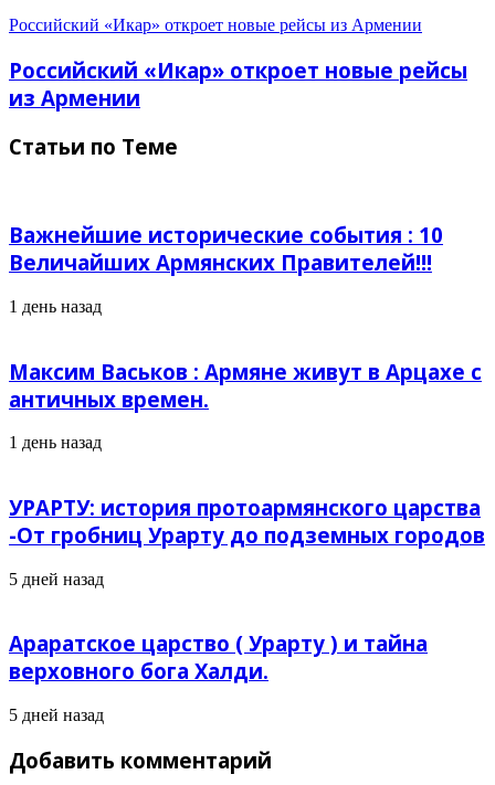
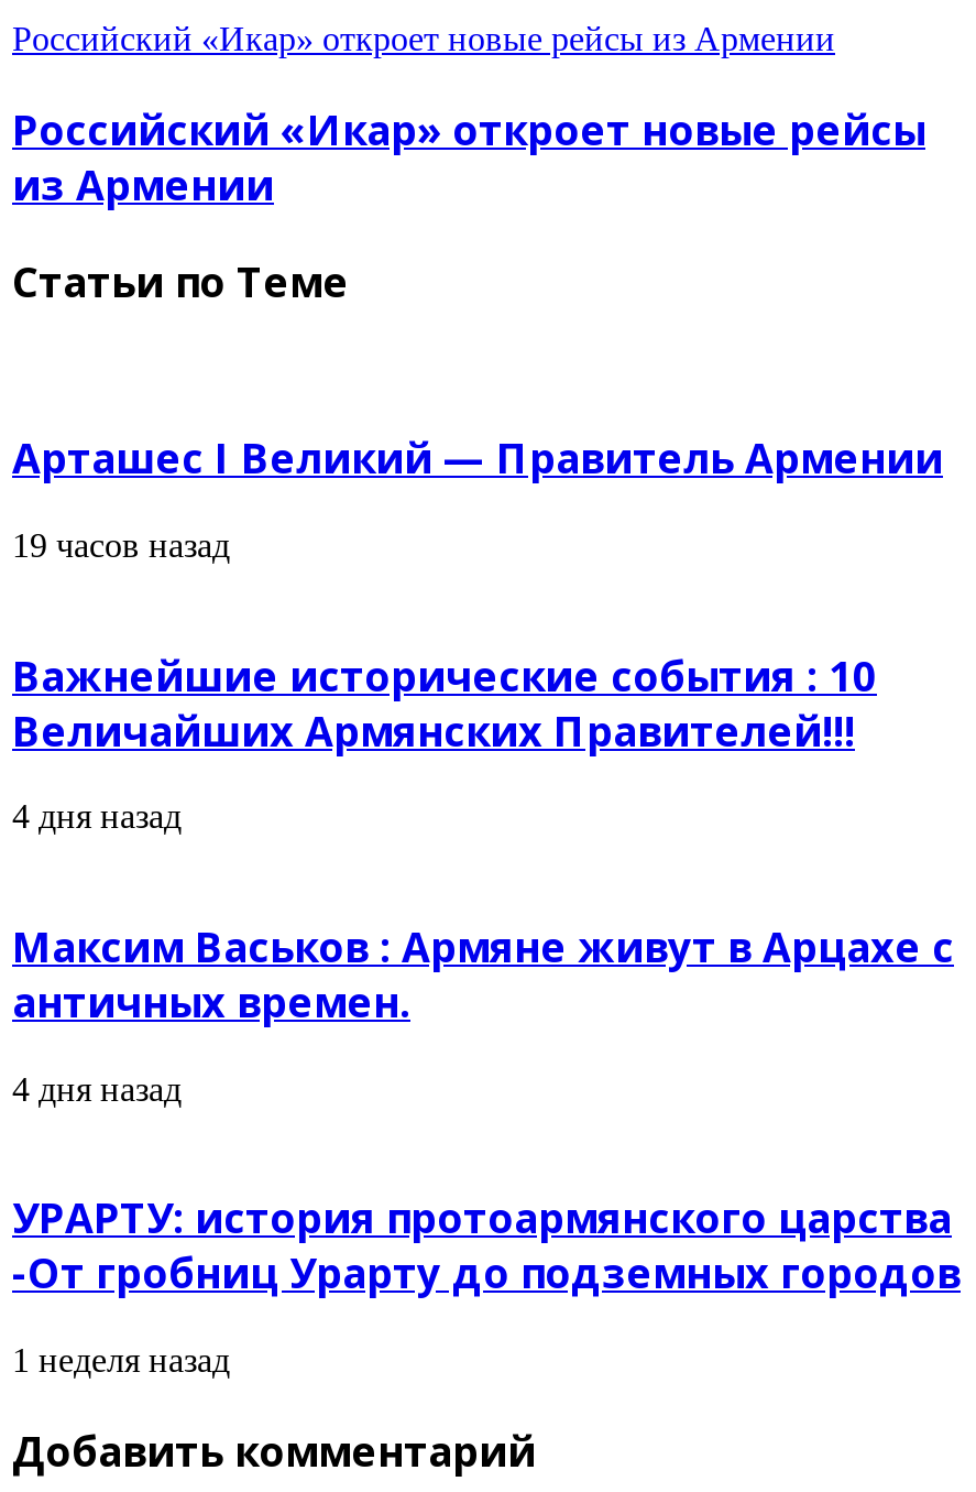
+ Арташес I Великий — Правитель Армении
+ 19 часов назад

moved down: Важнейшие исторические события : 10 | Величайших Армянских Правителей!!!

- 1 день назад
+ 4 дня назад

moved down: Максим Васьков : Армяне живут в Арцахе с | античных времен.

- 1 день назад
+ 4 дня назад

moved down: УРАРТУ: история протоармянского царства | -От гробниц Урарту до подземных городов

- 5 дней назад
- Араратское царство ( Урарту ) и тайна
- верховного бога Халди.
- 5 дней назад
+ 1 неделя назад
